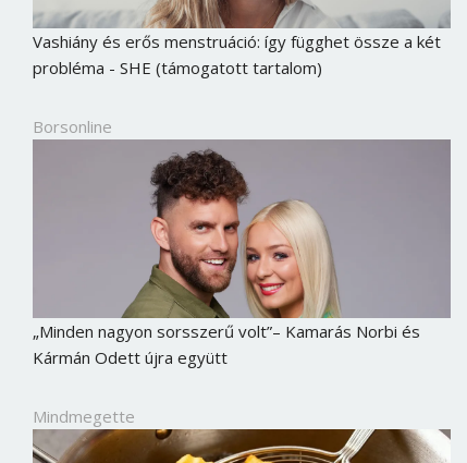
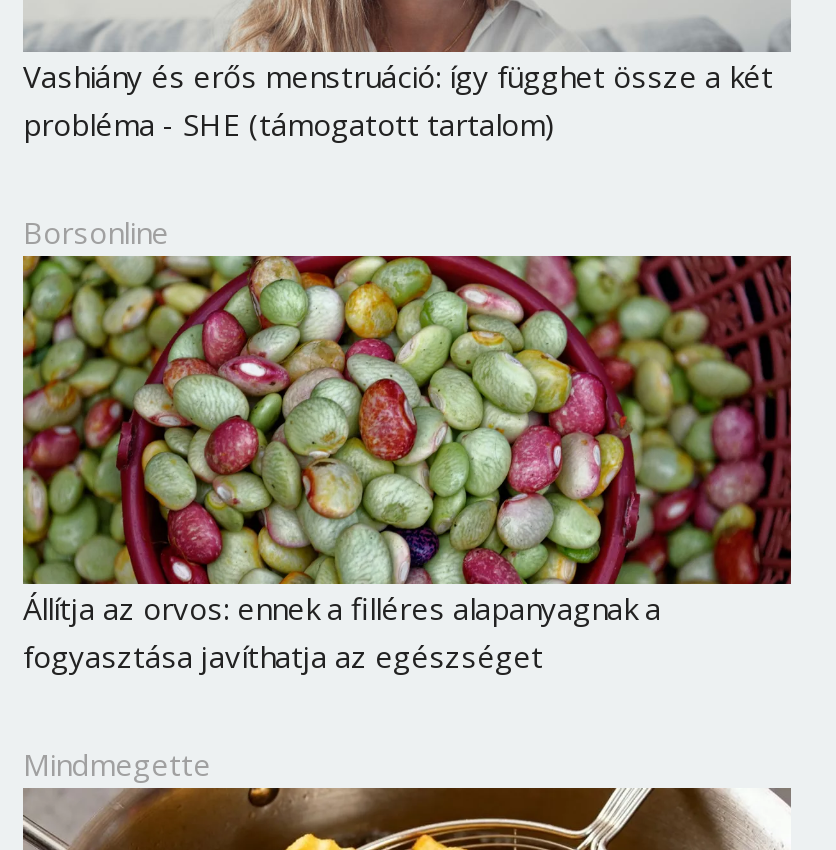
- [image]
- „Minden nagyon sorsszerű volt”– Kamarás Norbi és
- Kármán Odett újra együtt
+ [image]
+ Állítja az orvos: ennek a filléres alapanyagnak a
+ fogyasztása javíthatja az egészséget
